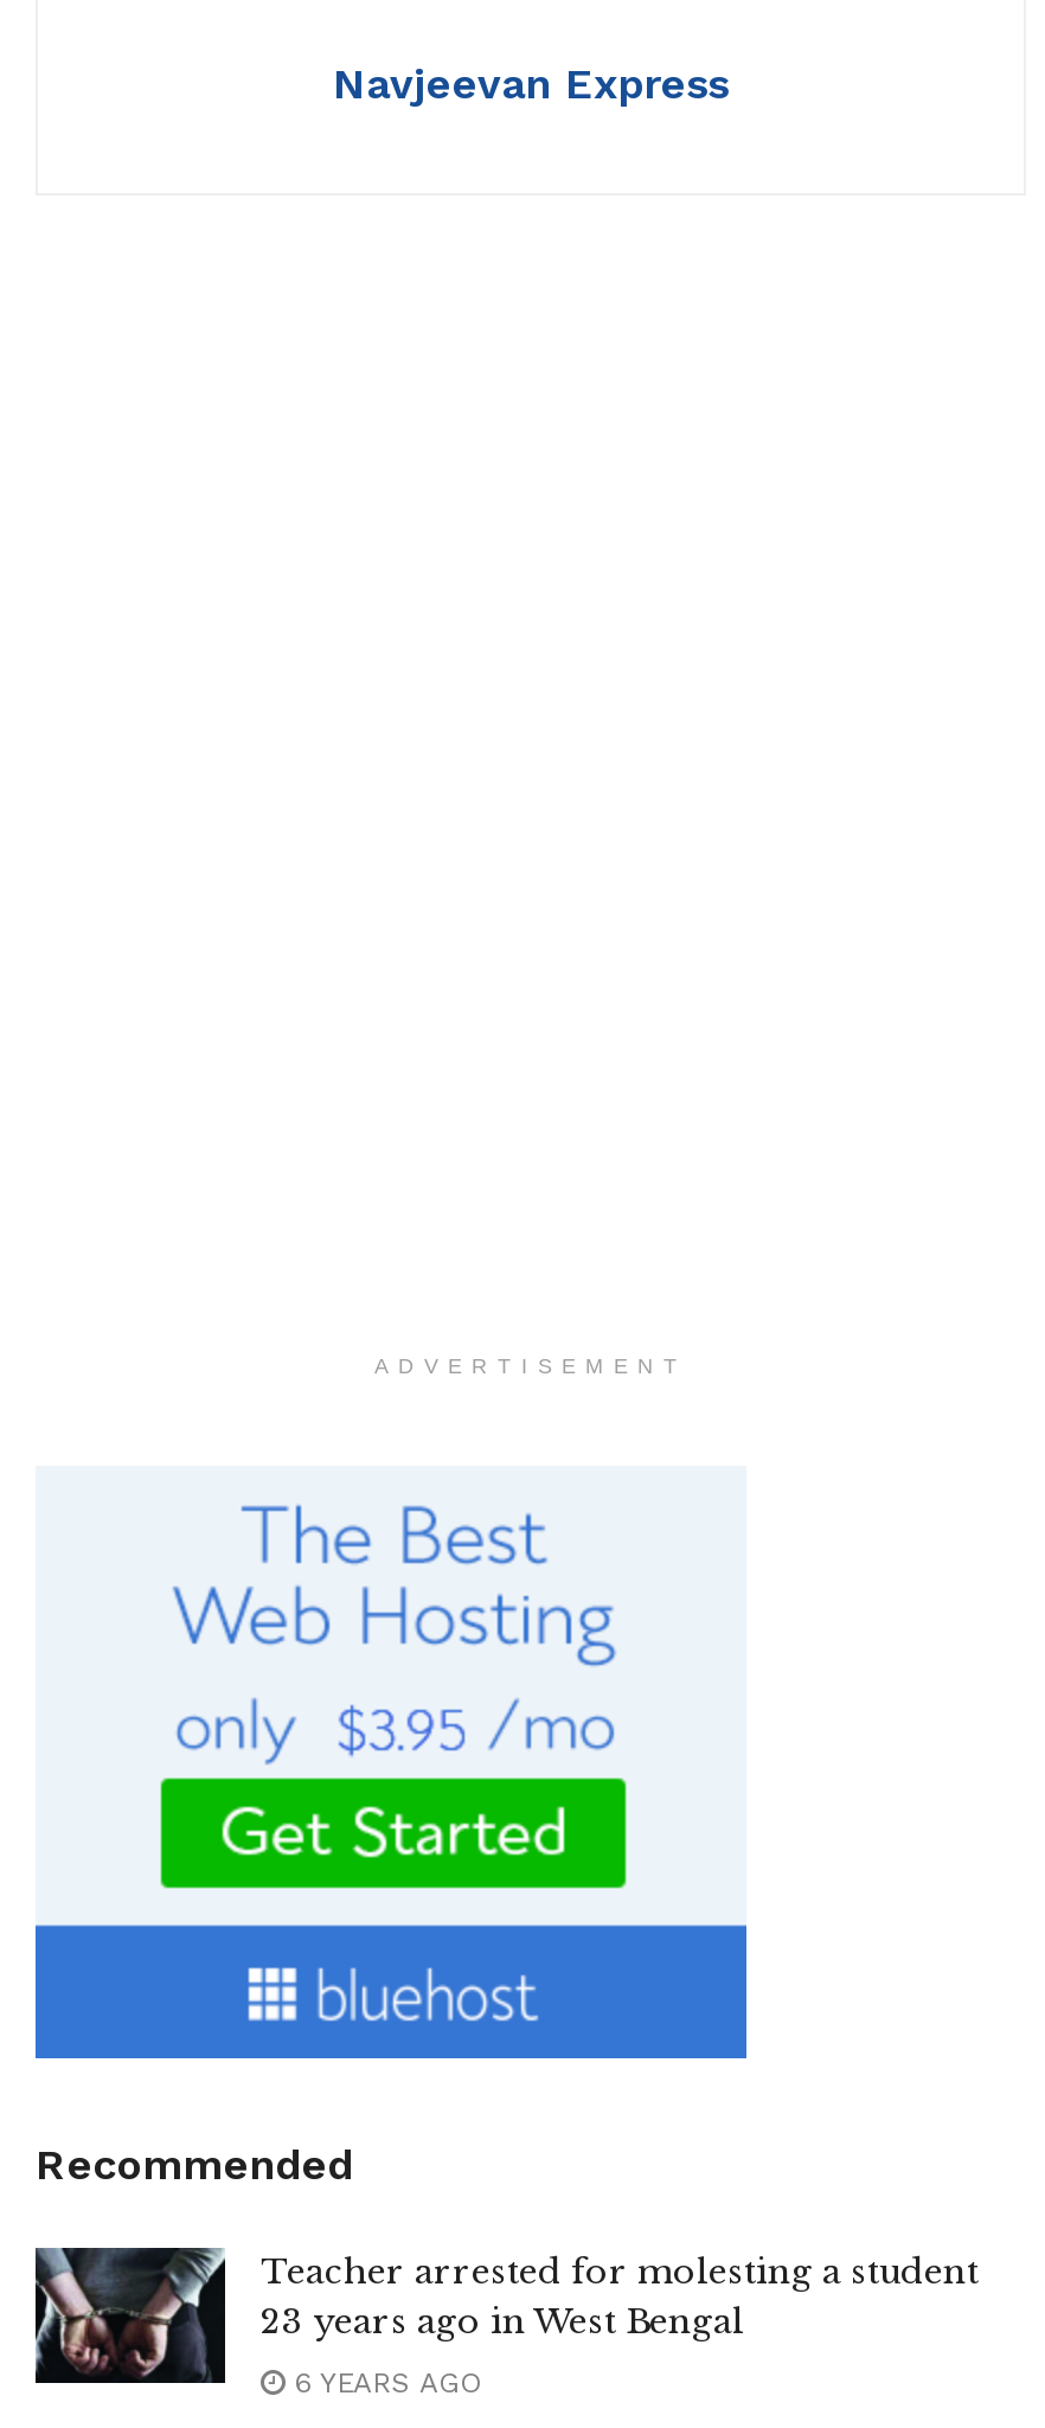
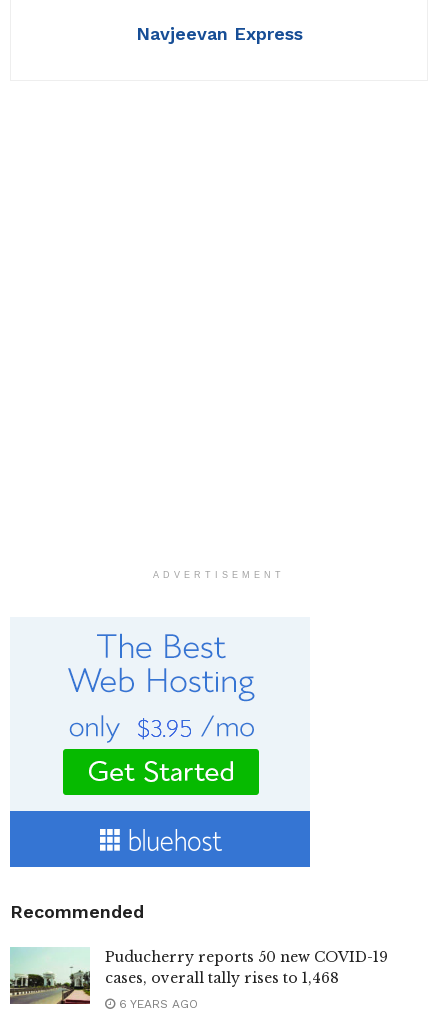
- [image]
- Teacher arrested for molesting a student
- 23 years ago in West Bengal
+ [image]
+ Puducherry reports 50 new COVID-19
+ cases, overall tally rises to 1,468
